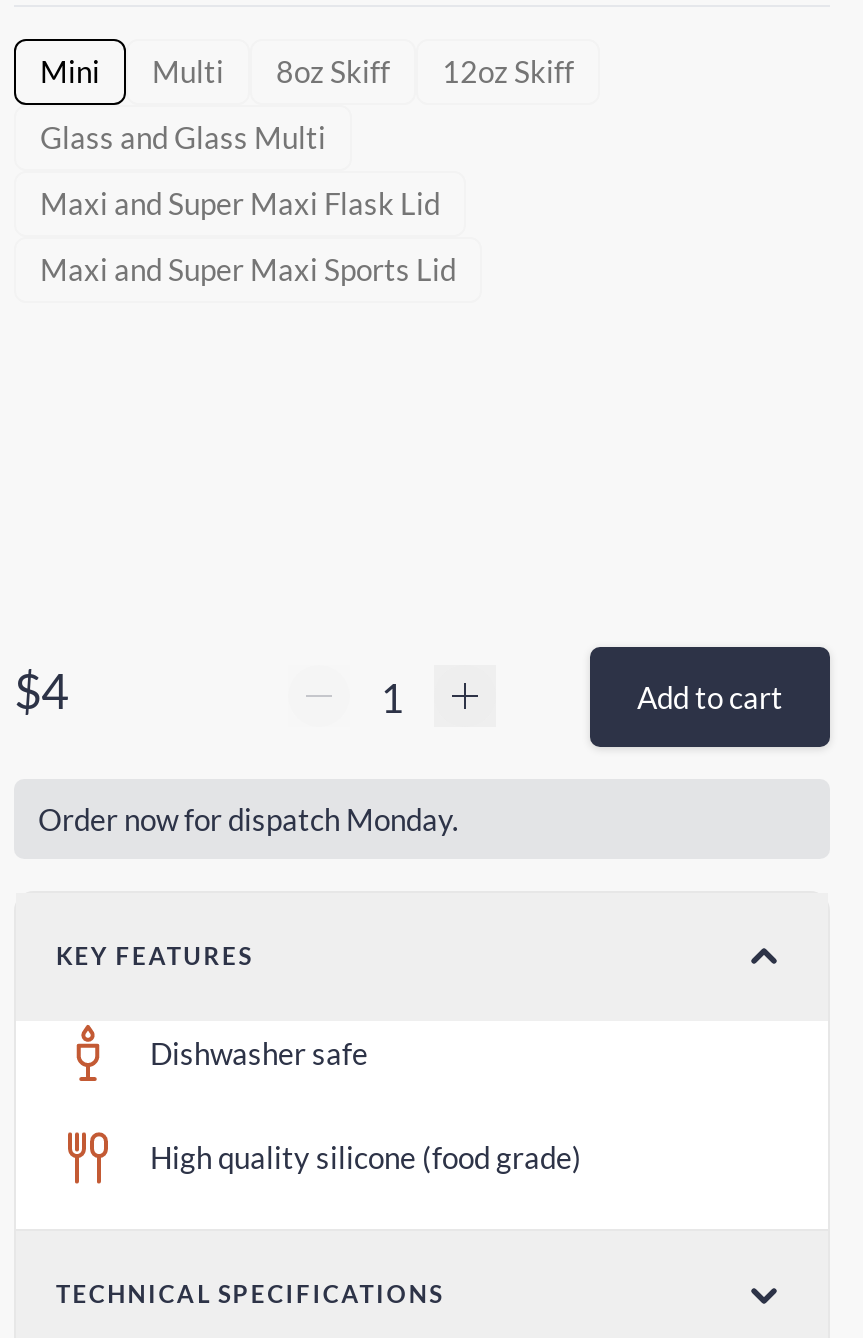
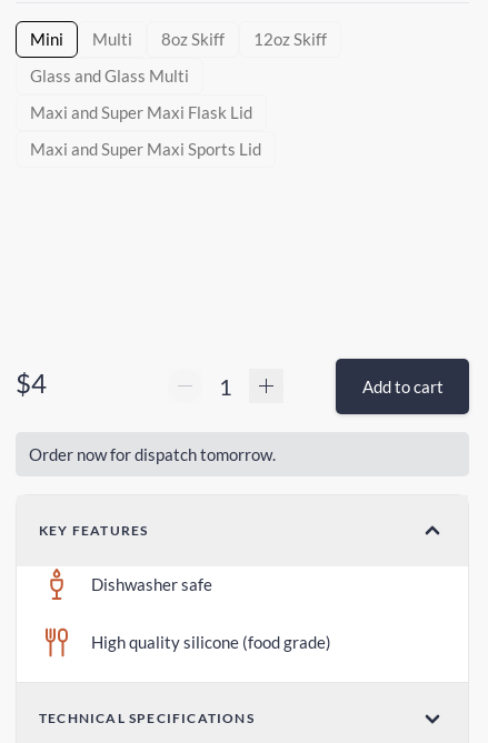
- Order now for dispatch Monday.
+ Order now for dispatch tomorrow.
